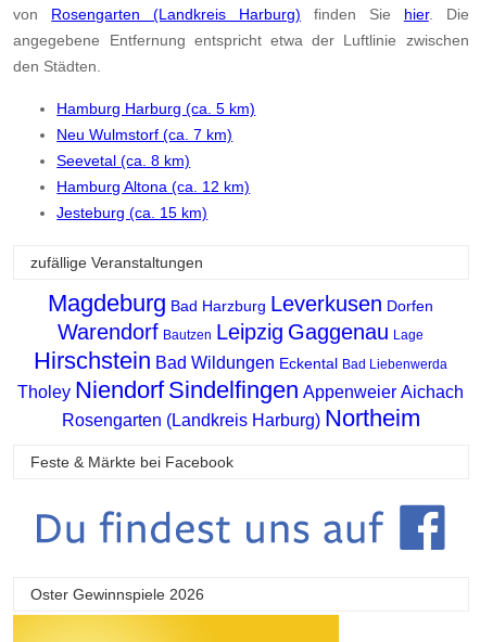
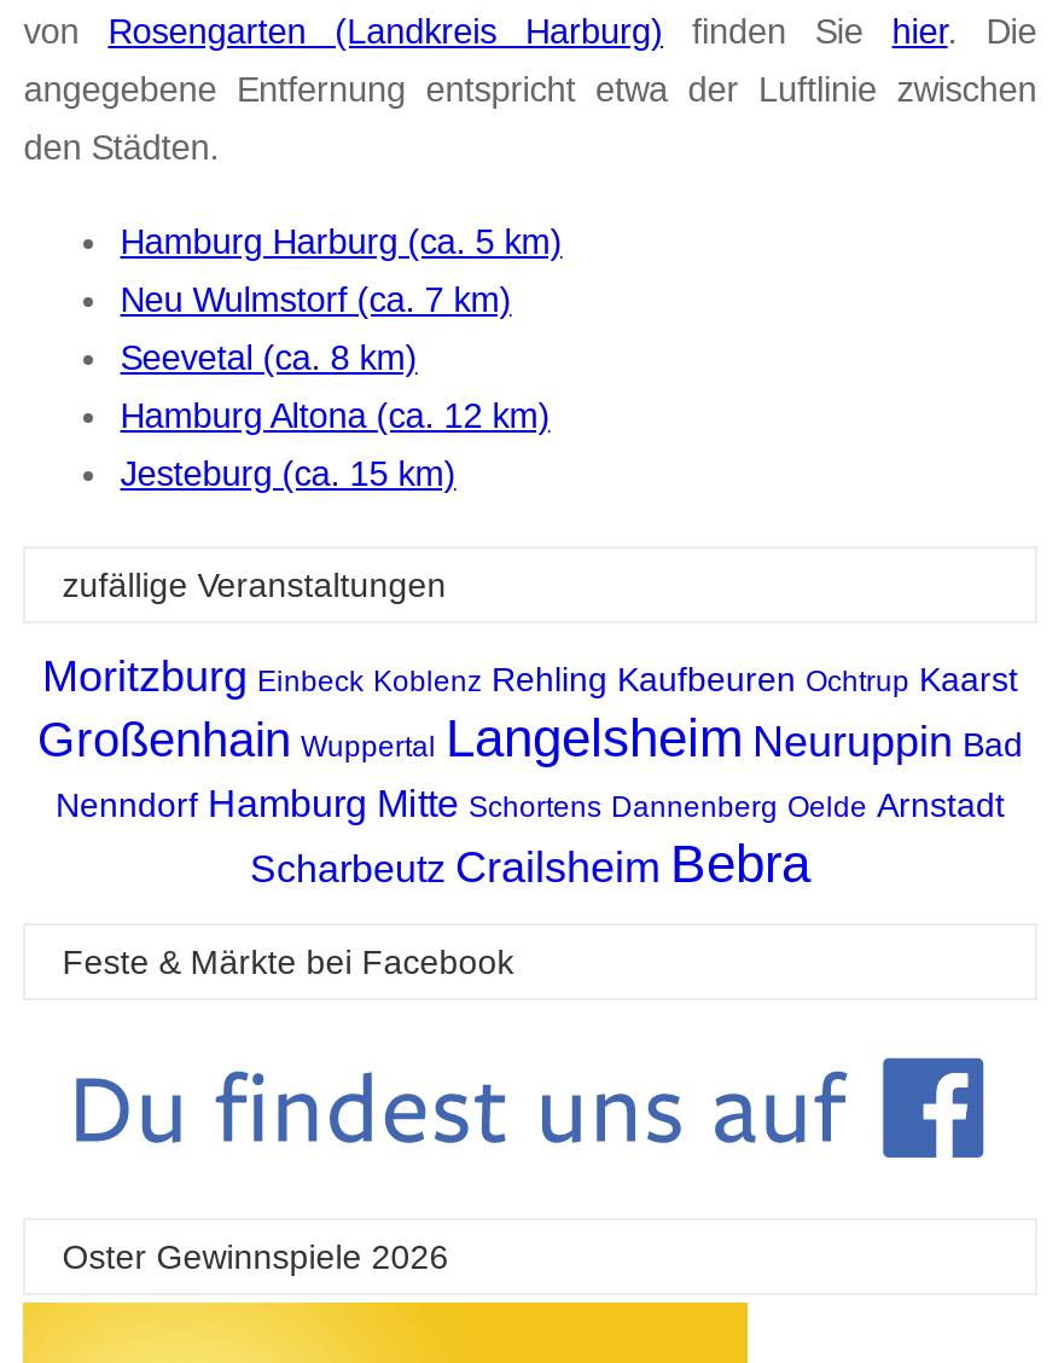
- Magdeburg Bad Harzburg Leverkusen Dorfen
- Warendorf Bautzen Leipzig Gaggenau Lage
- Hirschstein Bad Wildungen Eckental Bad Liebenwerda
- Tholey Niendorf Sindelfingen Appenweier Aichach
- Rosengarten (Landkreis Harburg) Northeim
+ Moritzburg Einbeck Koblenz Rehling Kaufbeuren Ochtrup Kaarst
+ Großenhain Wuppertal Langelsheim Neuruppin Bad
+ Nenndorf Hamburg Mitte Schortens Dannenberg Oelde Arnstadt
+ Scharbeutz Crailsheim Bebra
